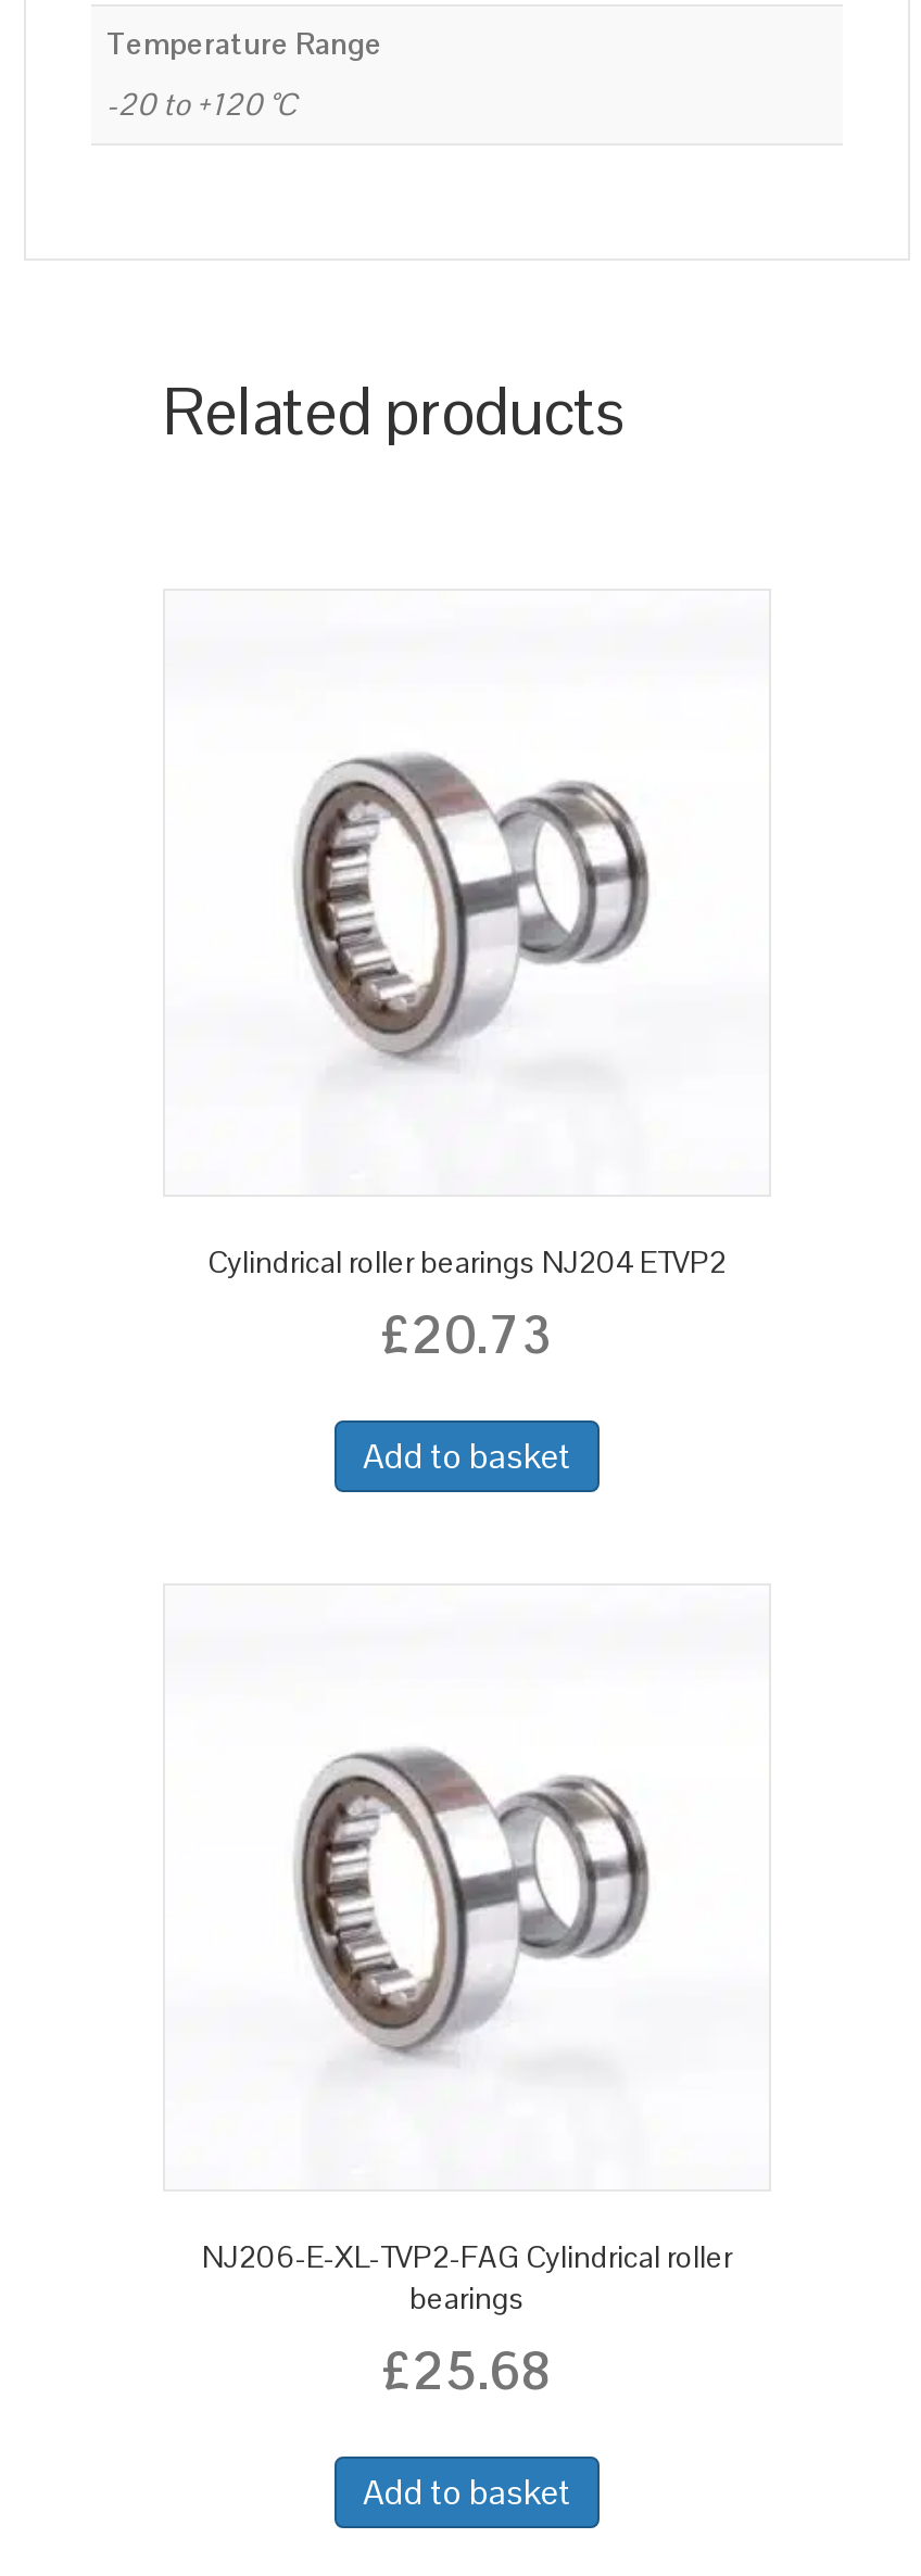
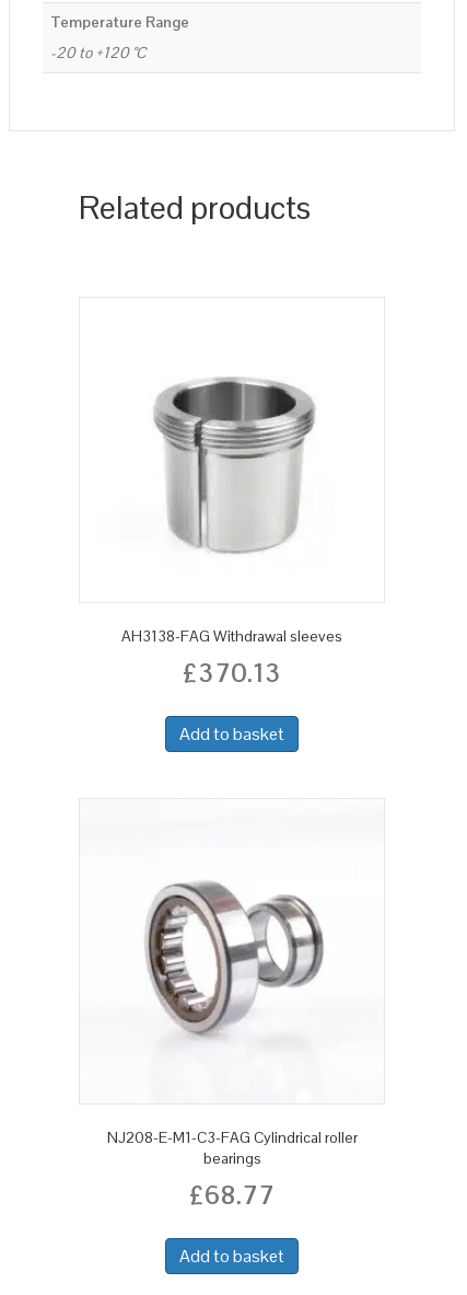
- [image]
+ [image]

- Cylindrical roller bearings NJ204 ETVP2
- £20.73
+ AH3138-FAG Withdrawal sleeves
+ £370.13

- NJ206-E-XL-TVP2-FAG Cylindrical roller
+ NJ208-E-M1-C3-FAG Cylindrical roller

- £25.68
+ £68.77
